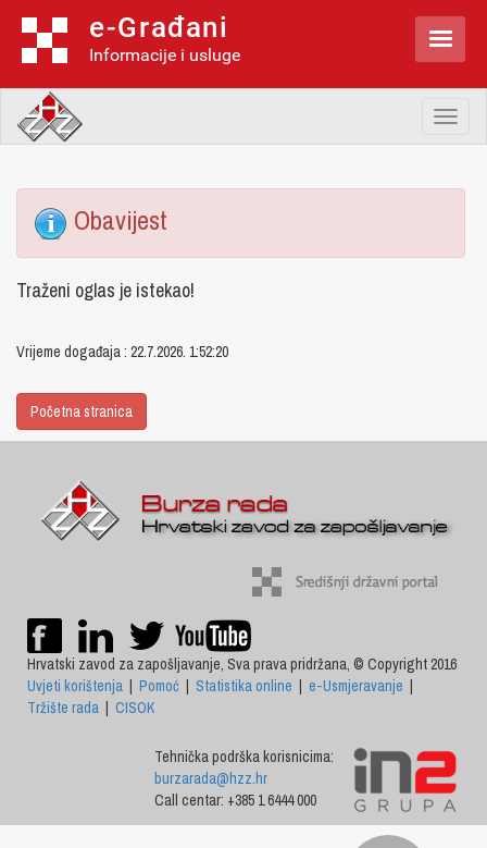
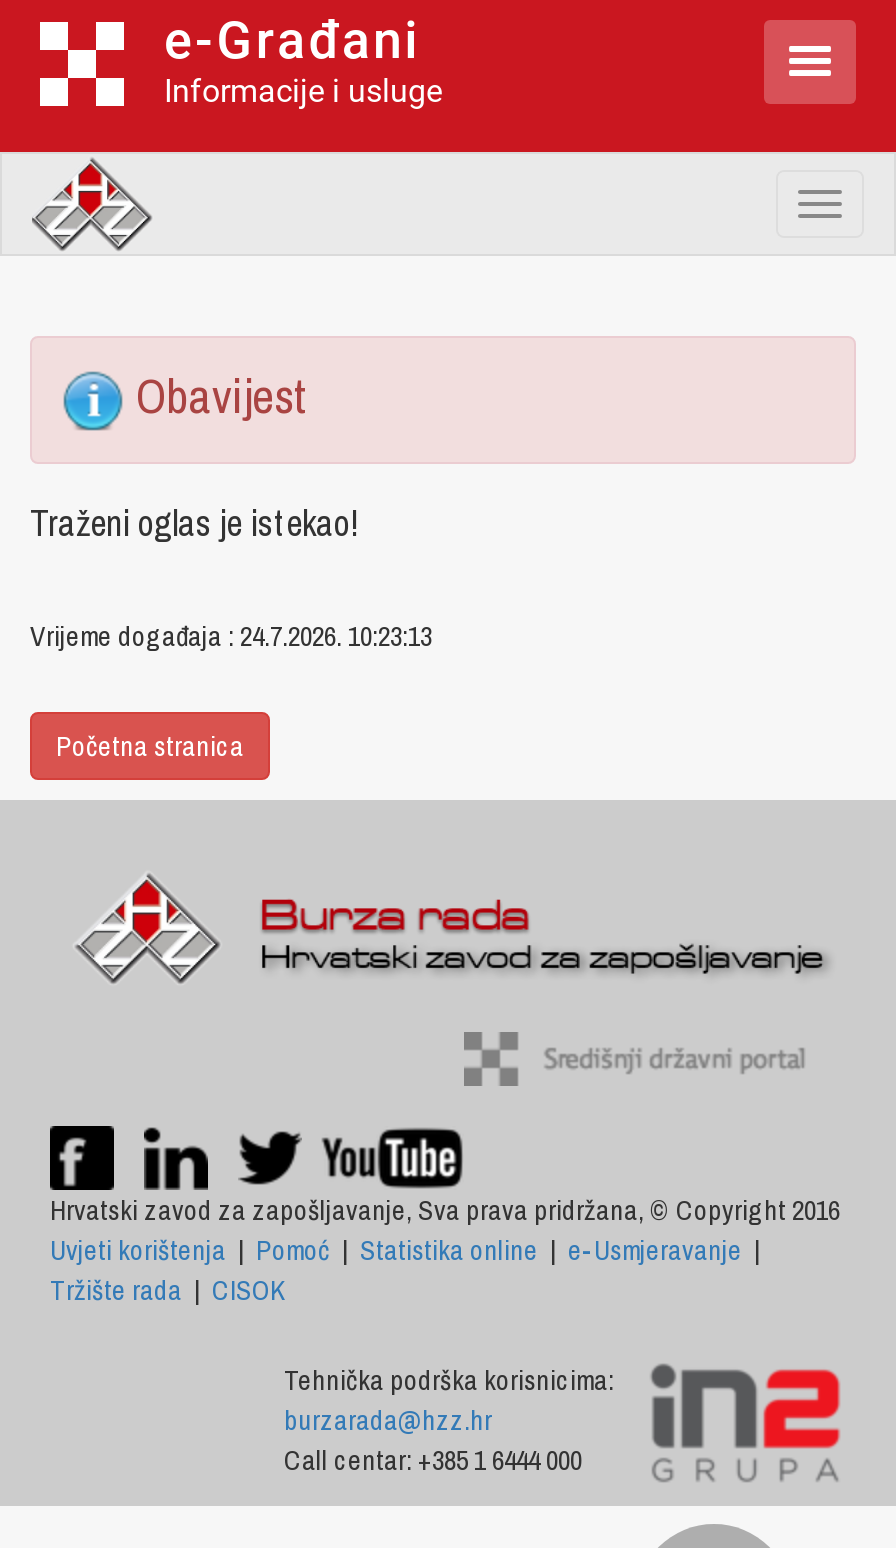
- Vrijeme događaja : 22.7.2026. 1:52:20
+ Vrijeme događaja : 24.7.2026. 10:23:13
